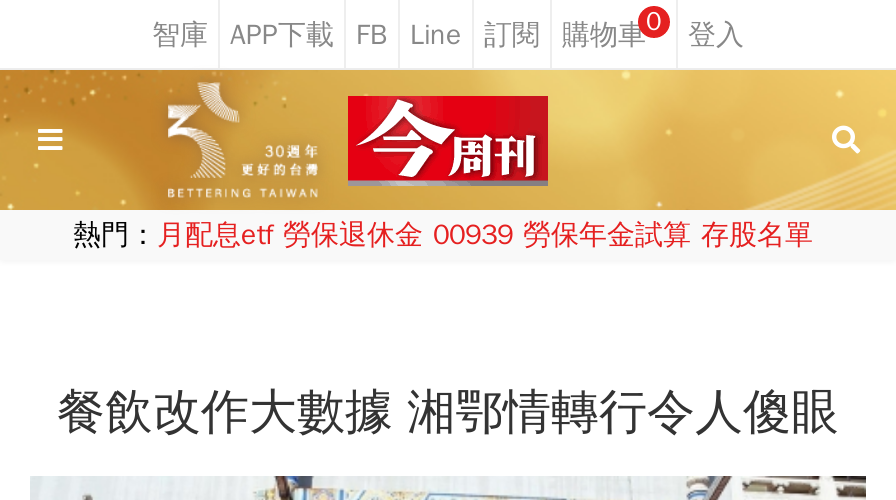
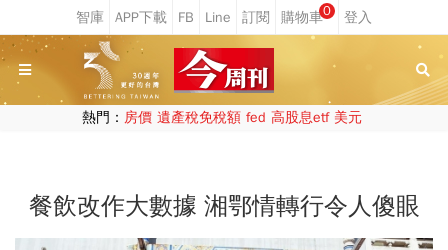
- 熱門：月配息etf 勞保退休金 00939 勞保年金試算 存股名單
+ 熱門：房價 遺產稅免稅額 fed 高股息etf 美元
